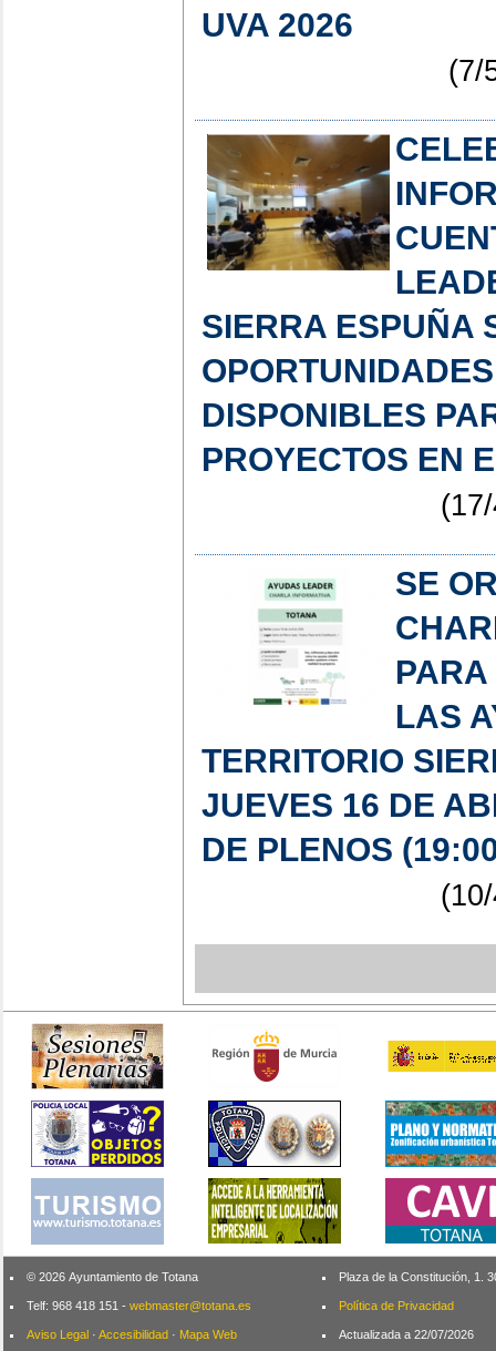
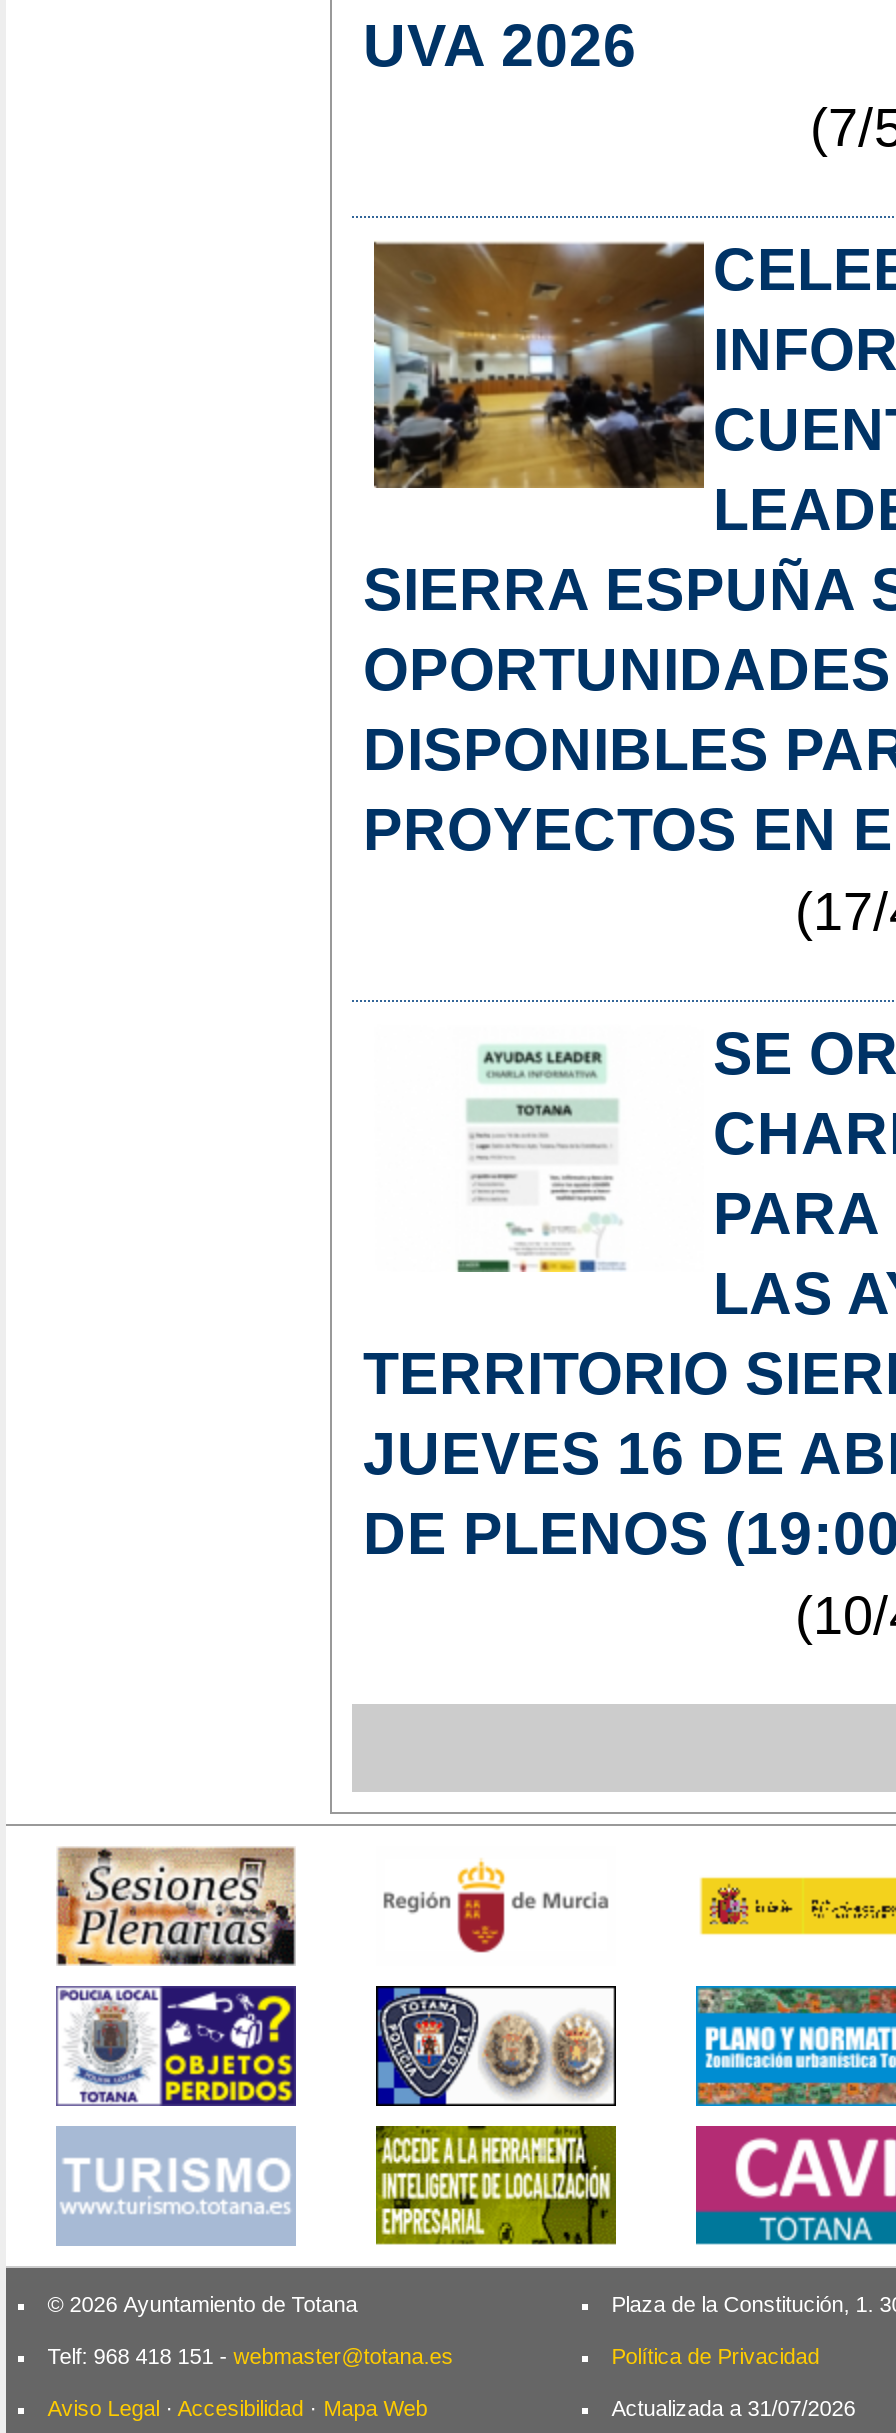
- Actualizada a 22/07/2026
+ Actualizada a 31/07/2026
